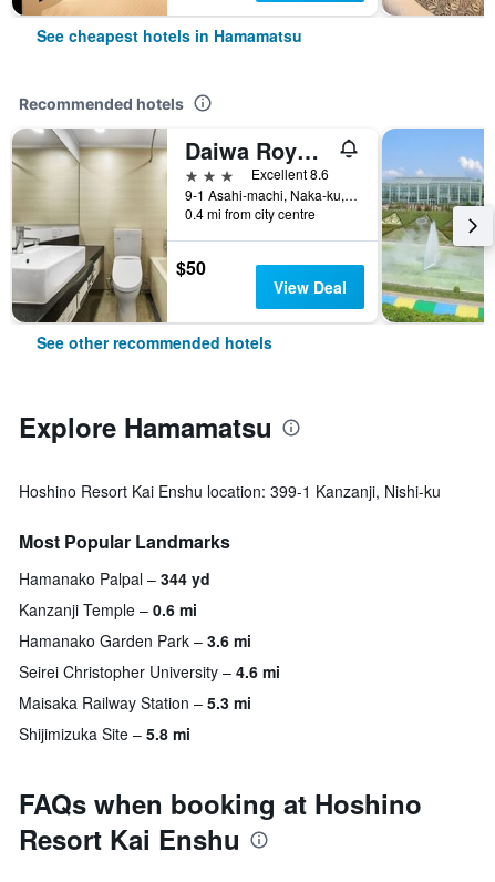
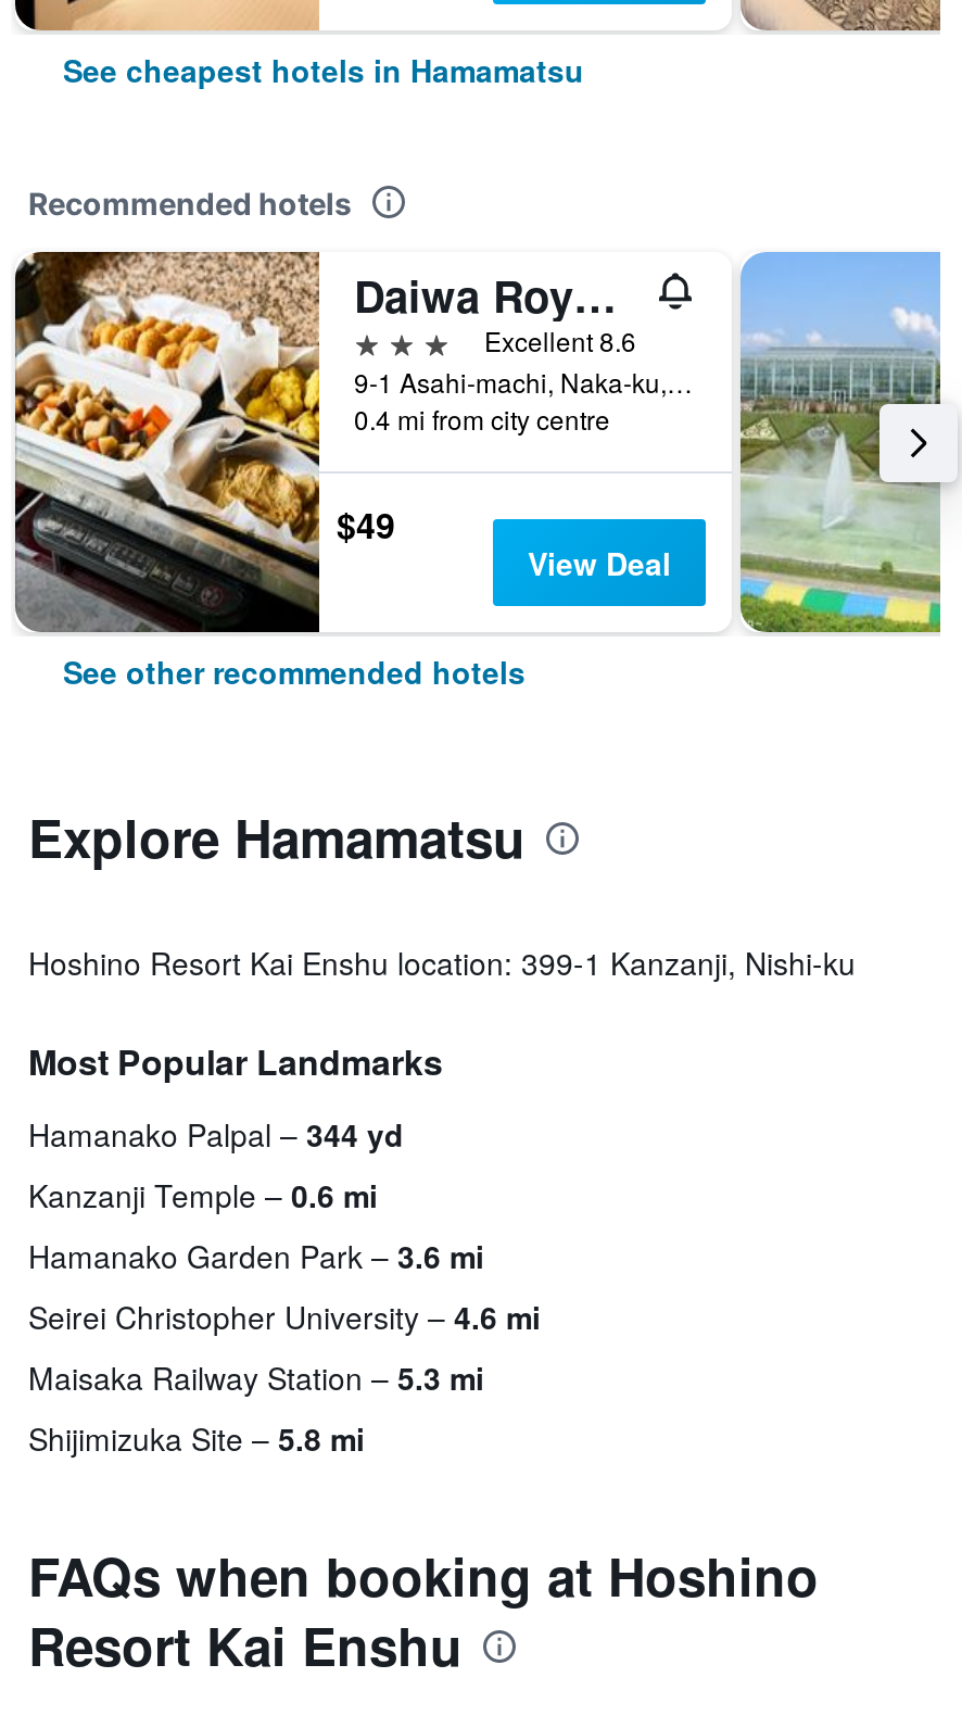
- [image]
- $50
+ [image]
+ $49
